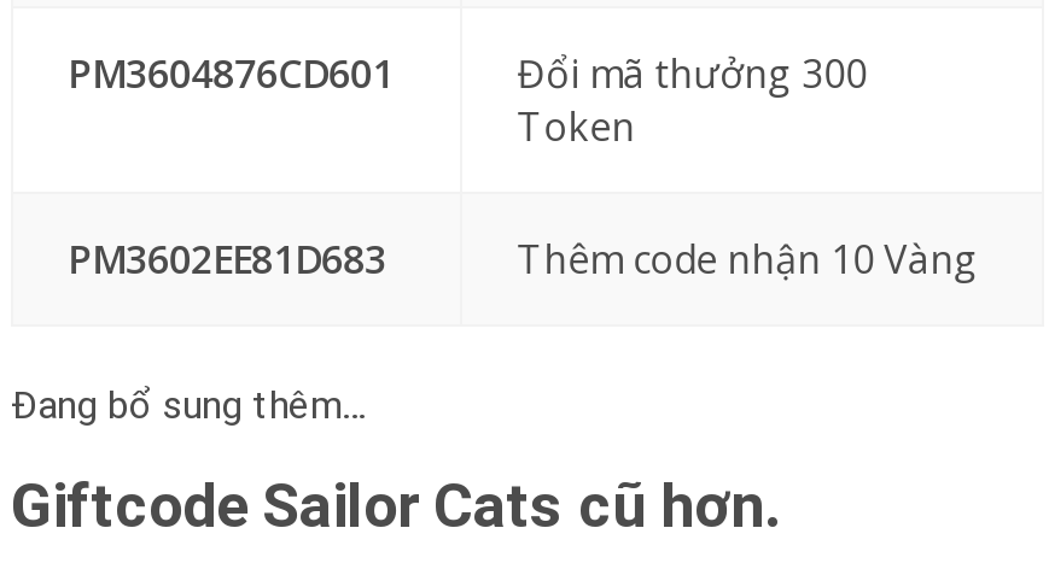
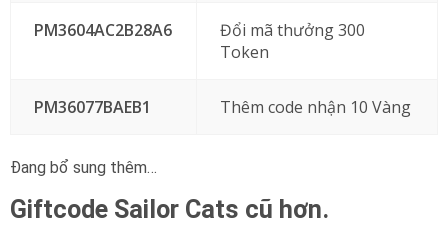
- PM3604876CD601
+ PM3604AC2B28A6

- PM3602EE81D683
+ PM36077BAEB1
